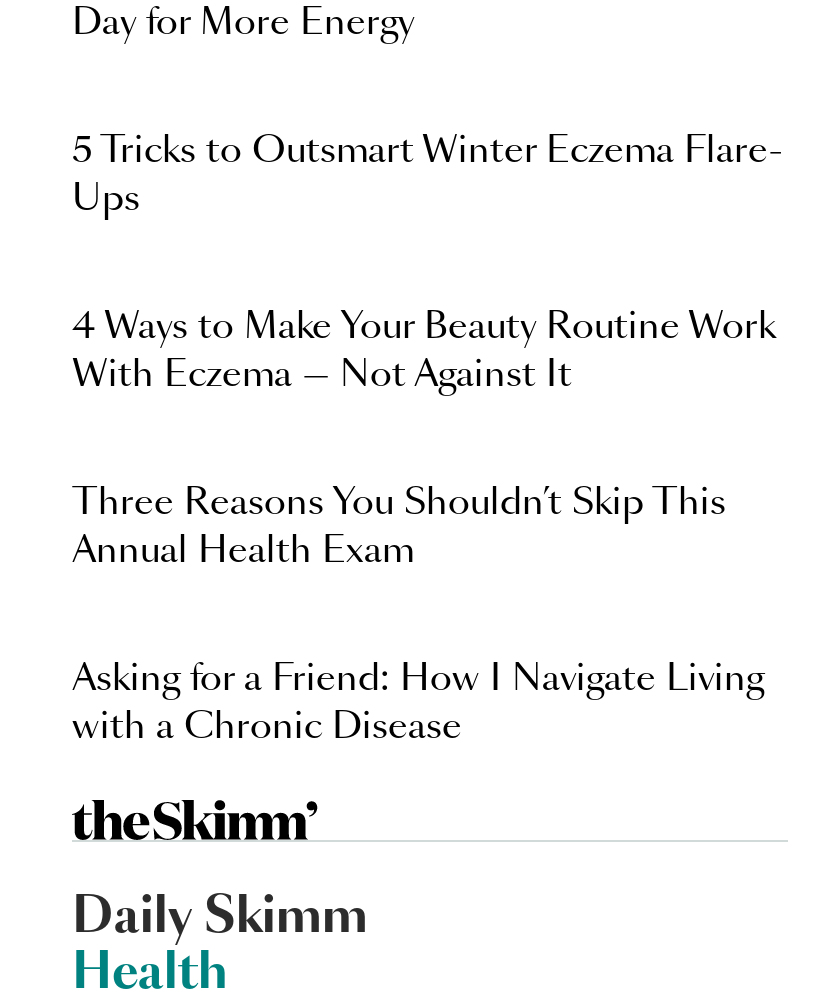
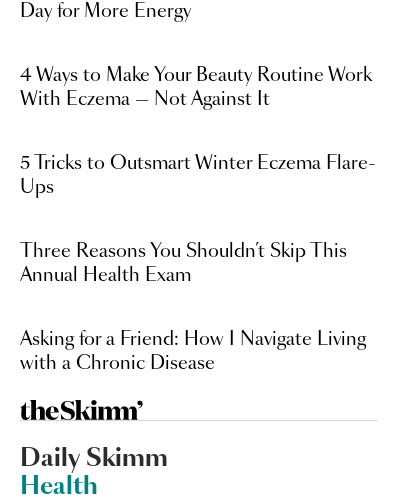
moved down: 5 Tricks to Outsmart Winter Eczema Flare- | Ups

moved up: 4 Ways to Make Your Beauty Routine Work | With Eczema — Not Against It
